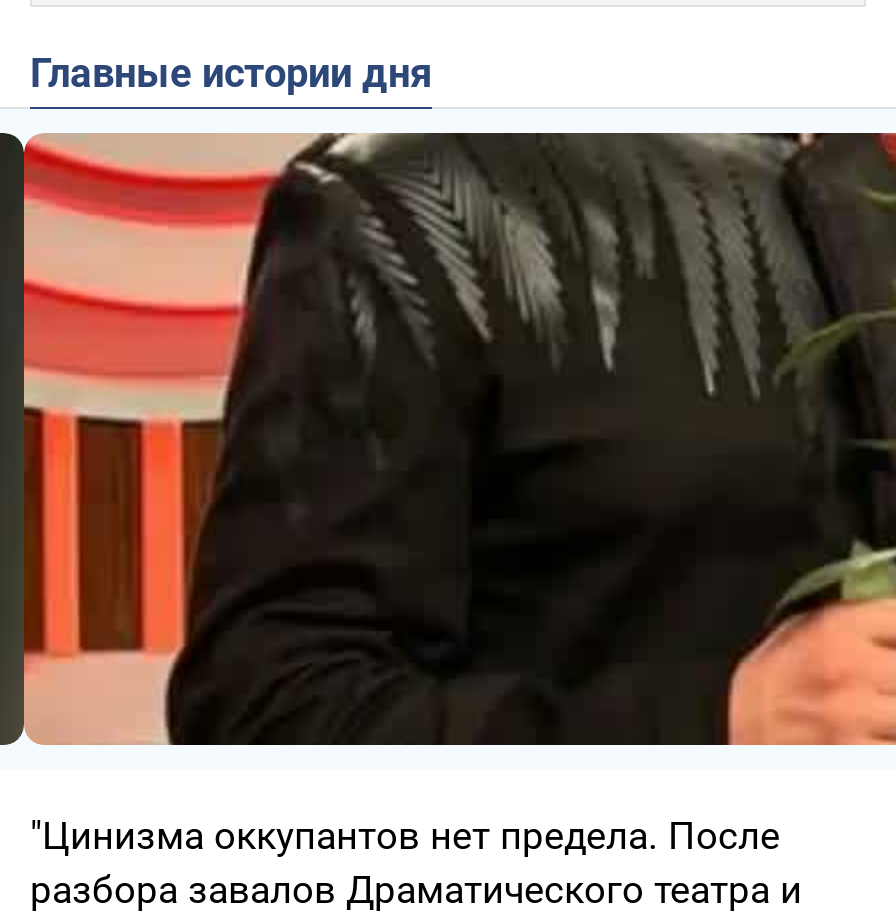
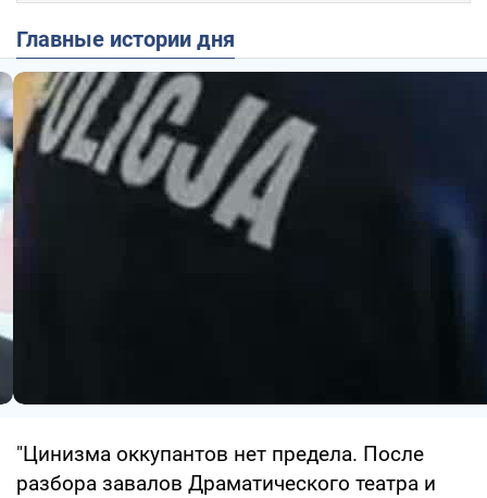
- [image]
+ [image]
